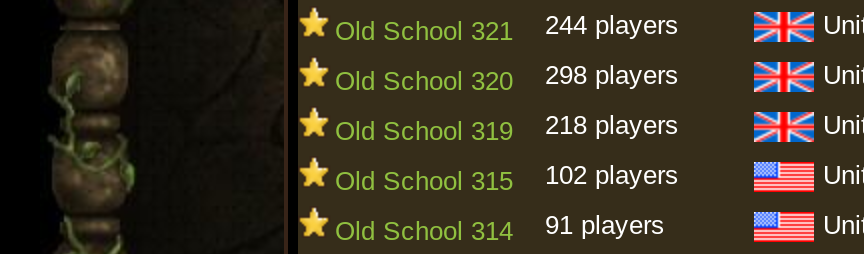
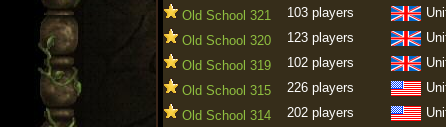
- Old School 321 244 players
+ Old School 321 103 players

- Old School 320 298 players
+ Old School 320 123 players

- Old School 319 218 players
+ Old School 319 102 players

- Old School 315 102 players
+ Old School 315 226 players

- Old School 314 91 players
+ Old School 314 202 players
